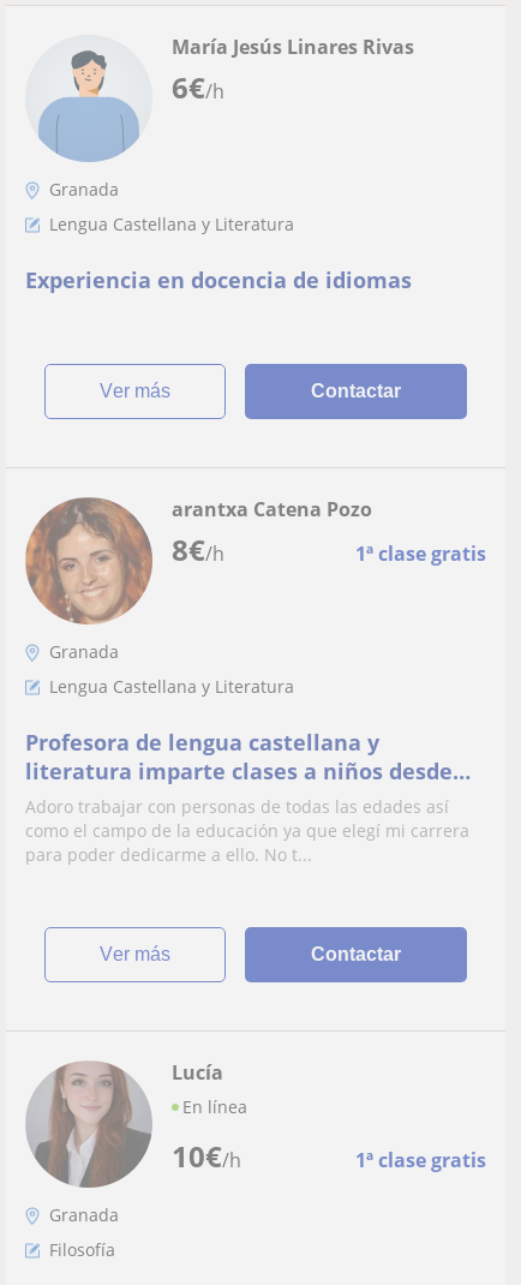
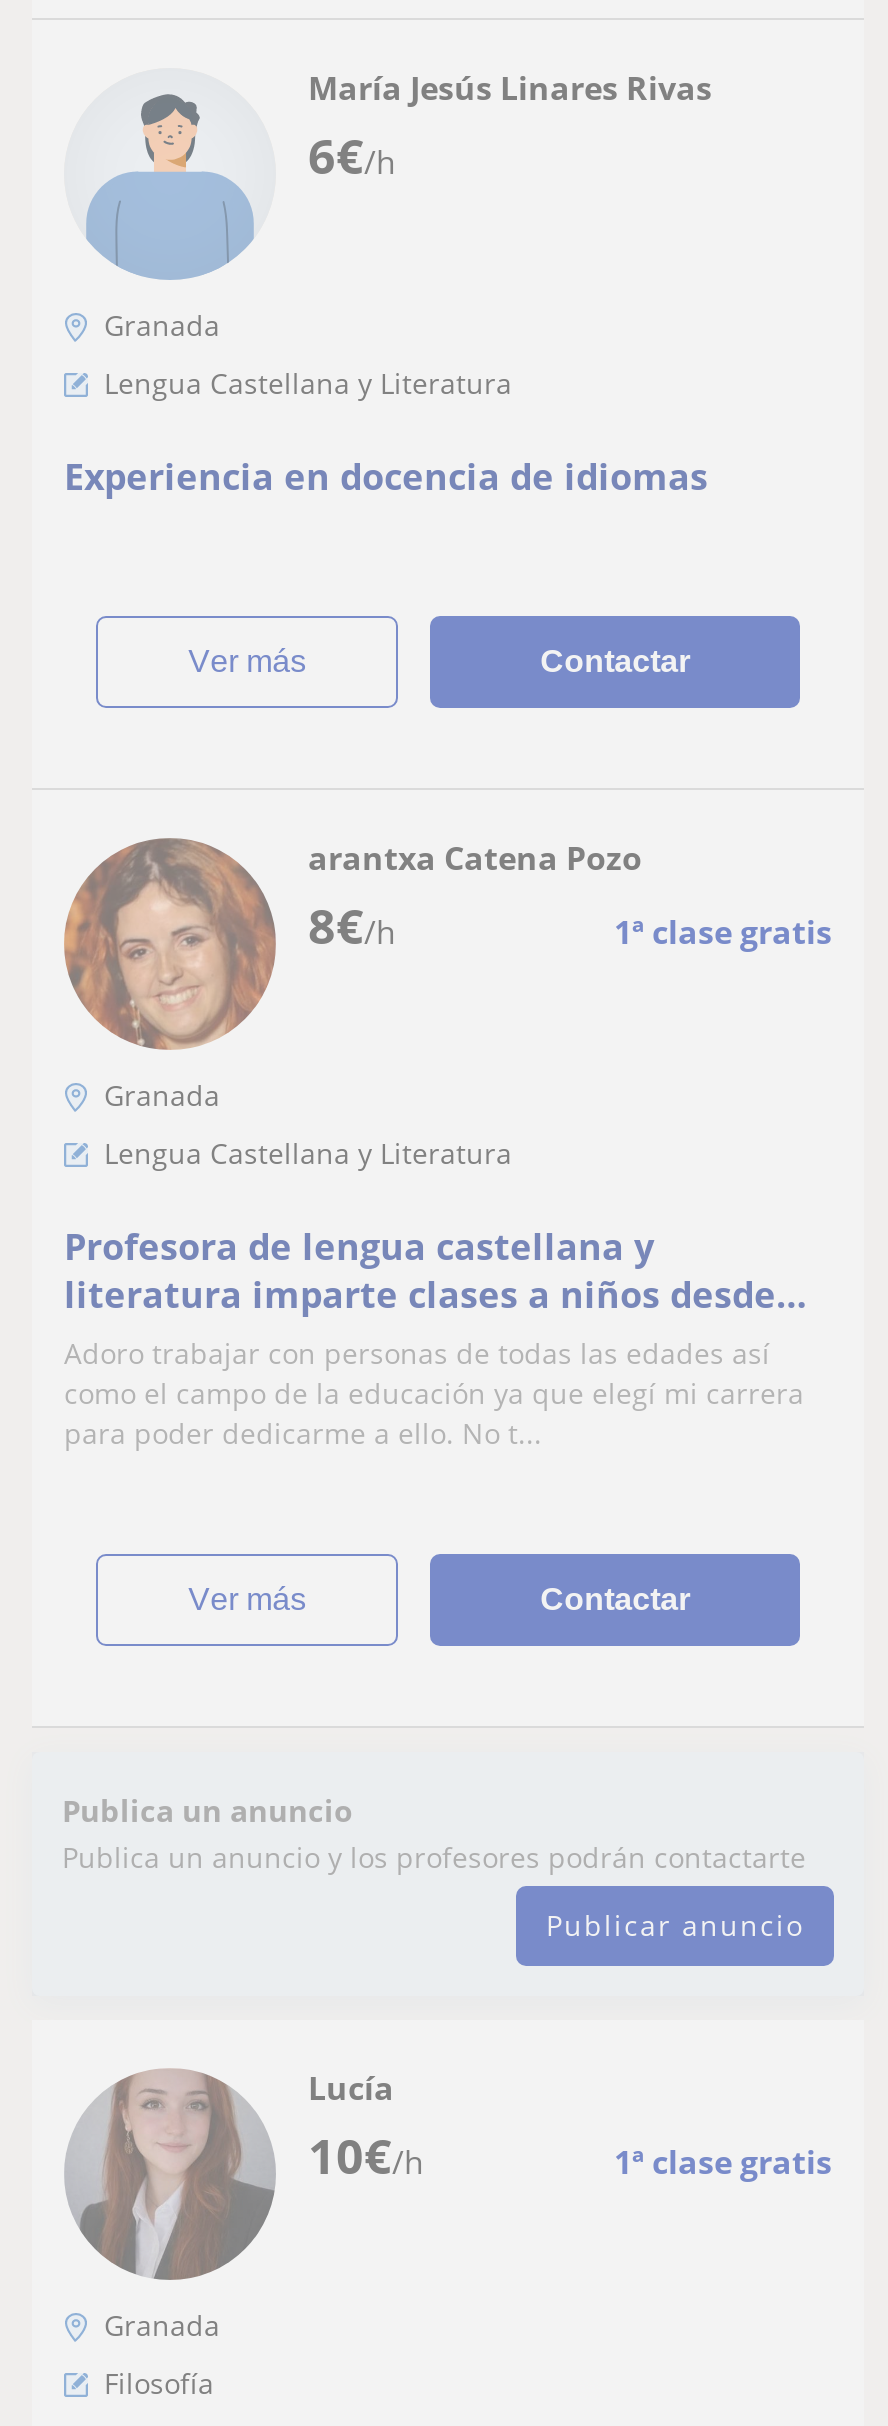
+ Publica un anuncio
+ Publica un anuncio y los profesores podrán contactarte
+ Publicar anuncio

- En línea
